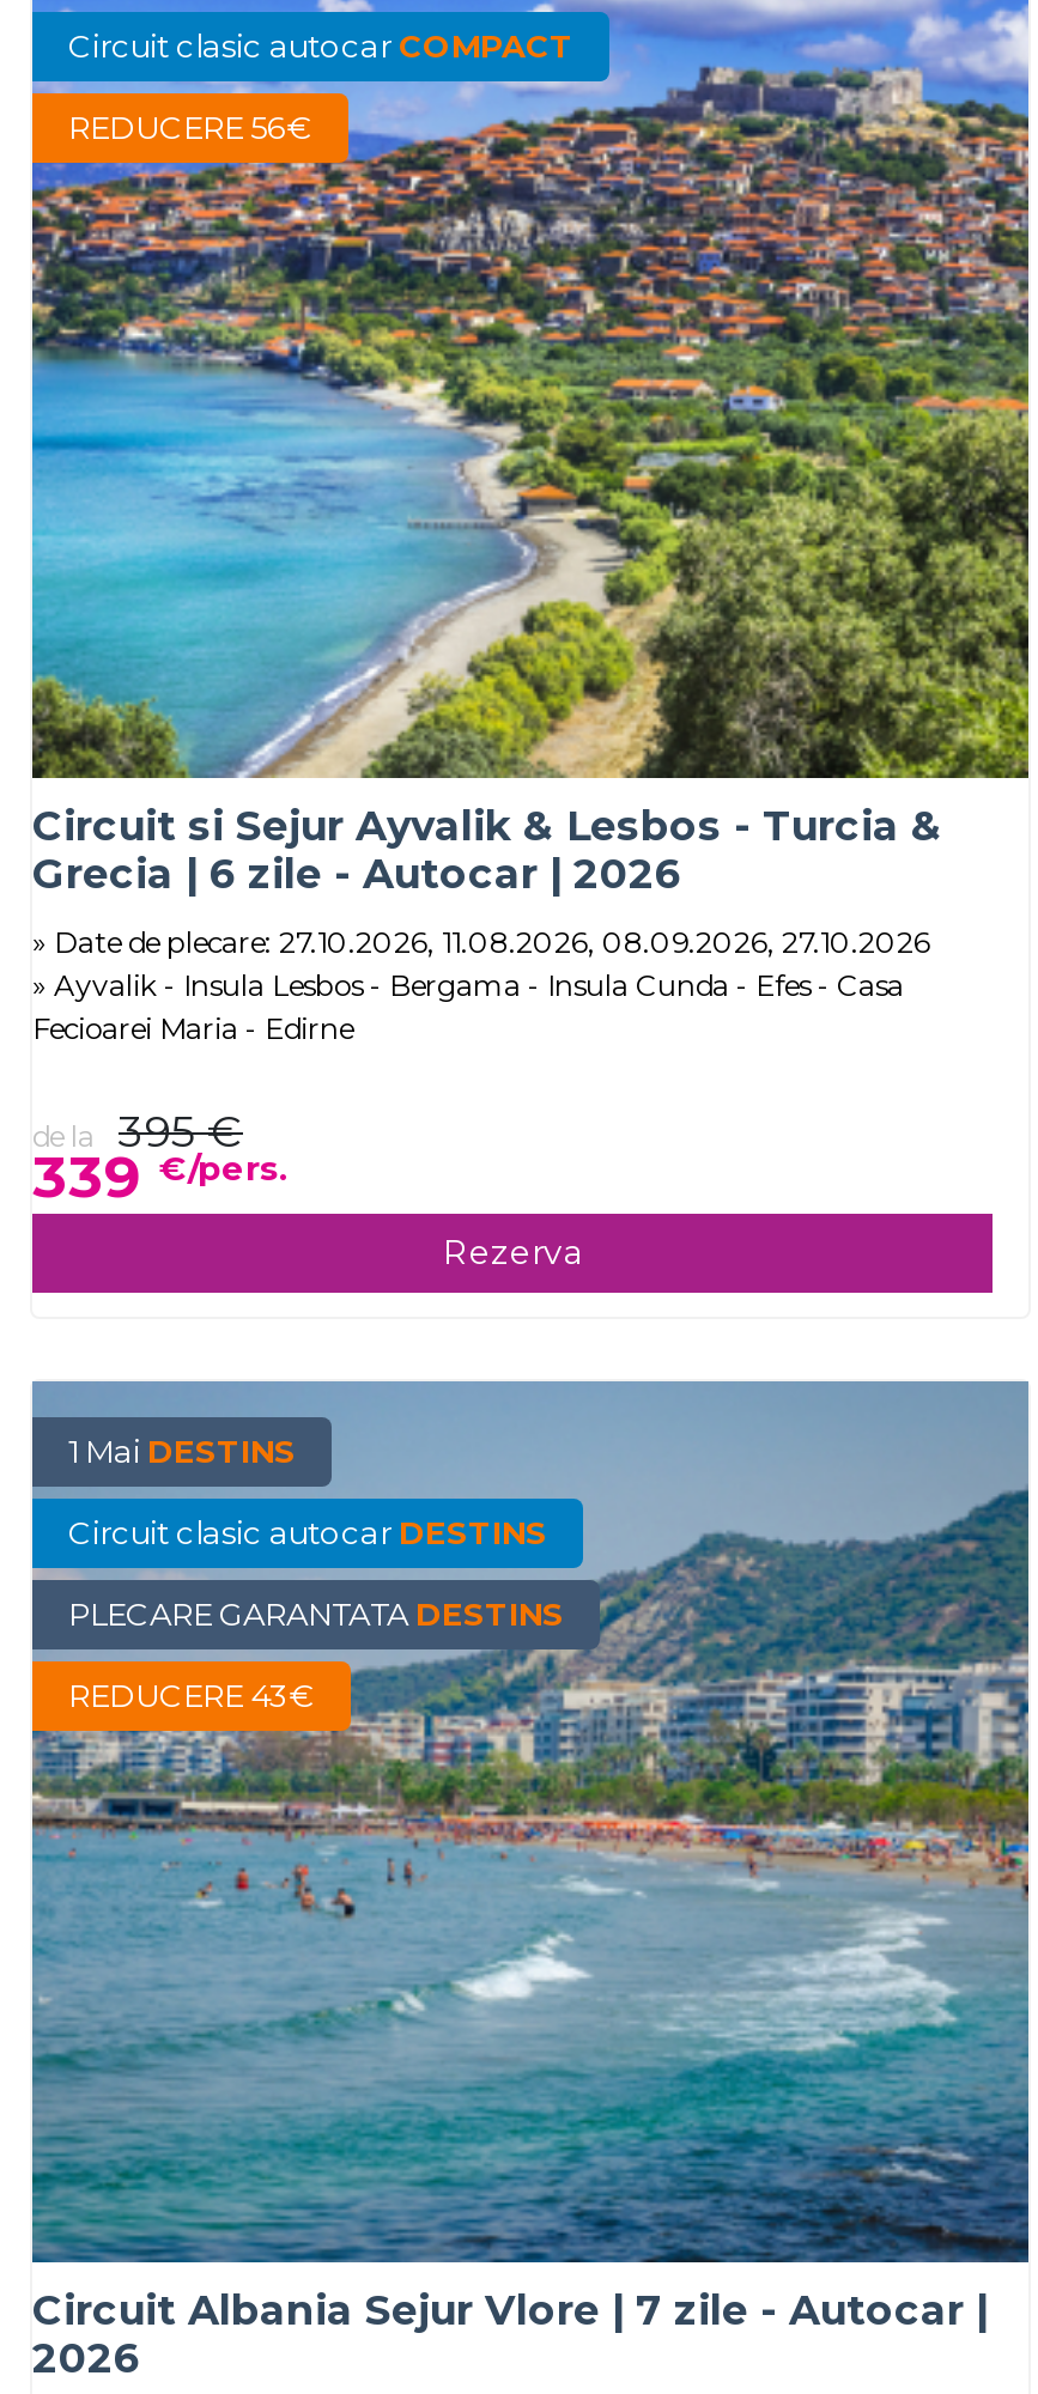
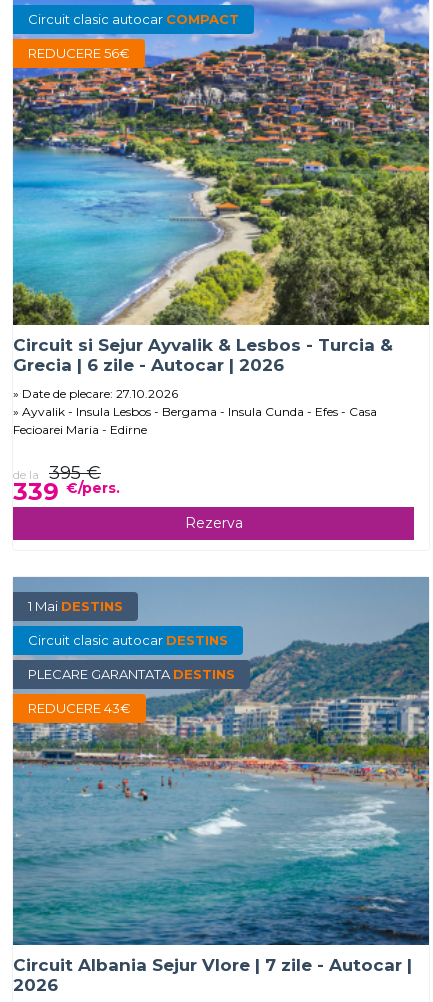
- Date de plecare: 27.10.2026, 11.08.2026, 08.09.2026, 27.10.2026
+ Date de plecare: 27.10.2026
